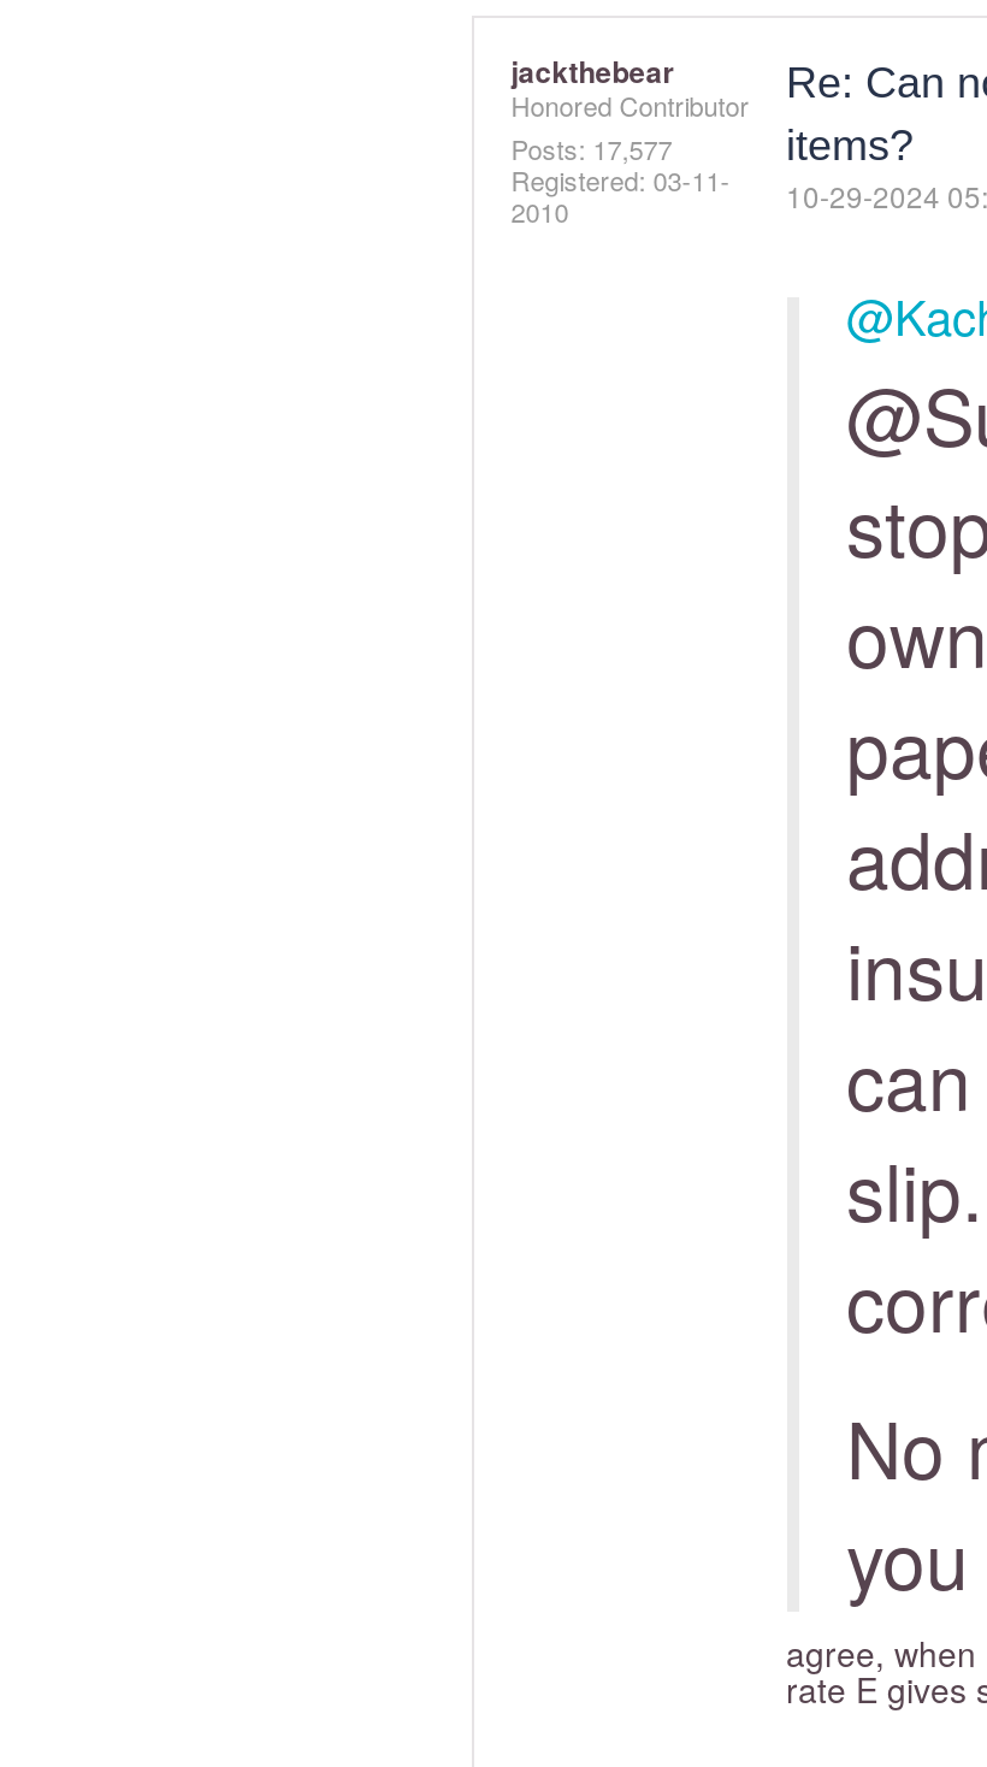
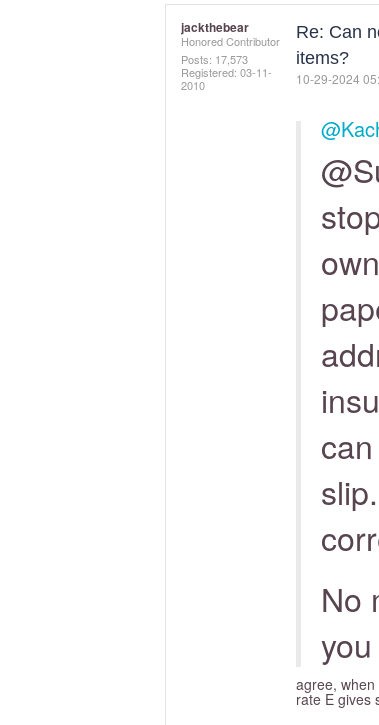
- Posts: 17,577
+ Posts: 17,573
